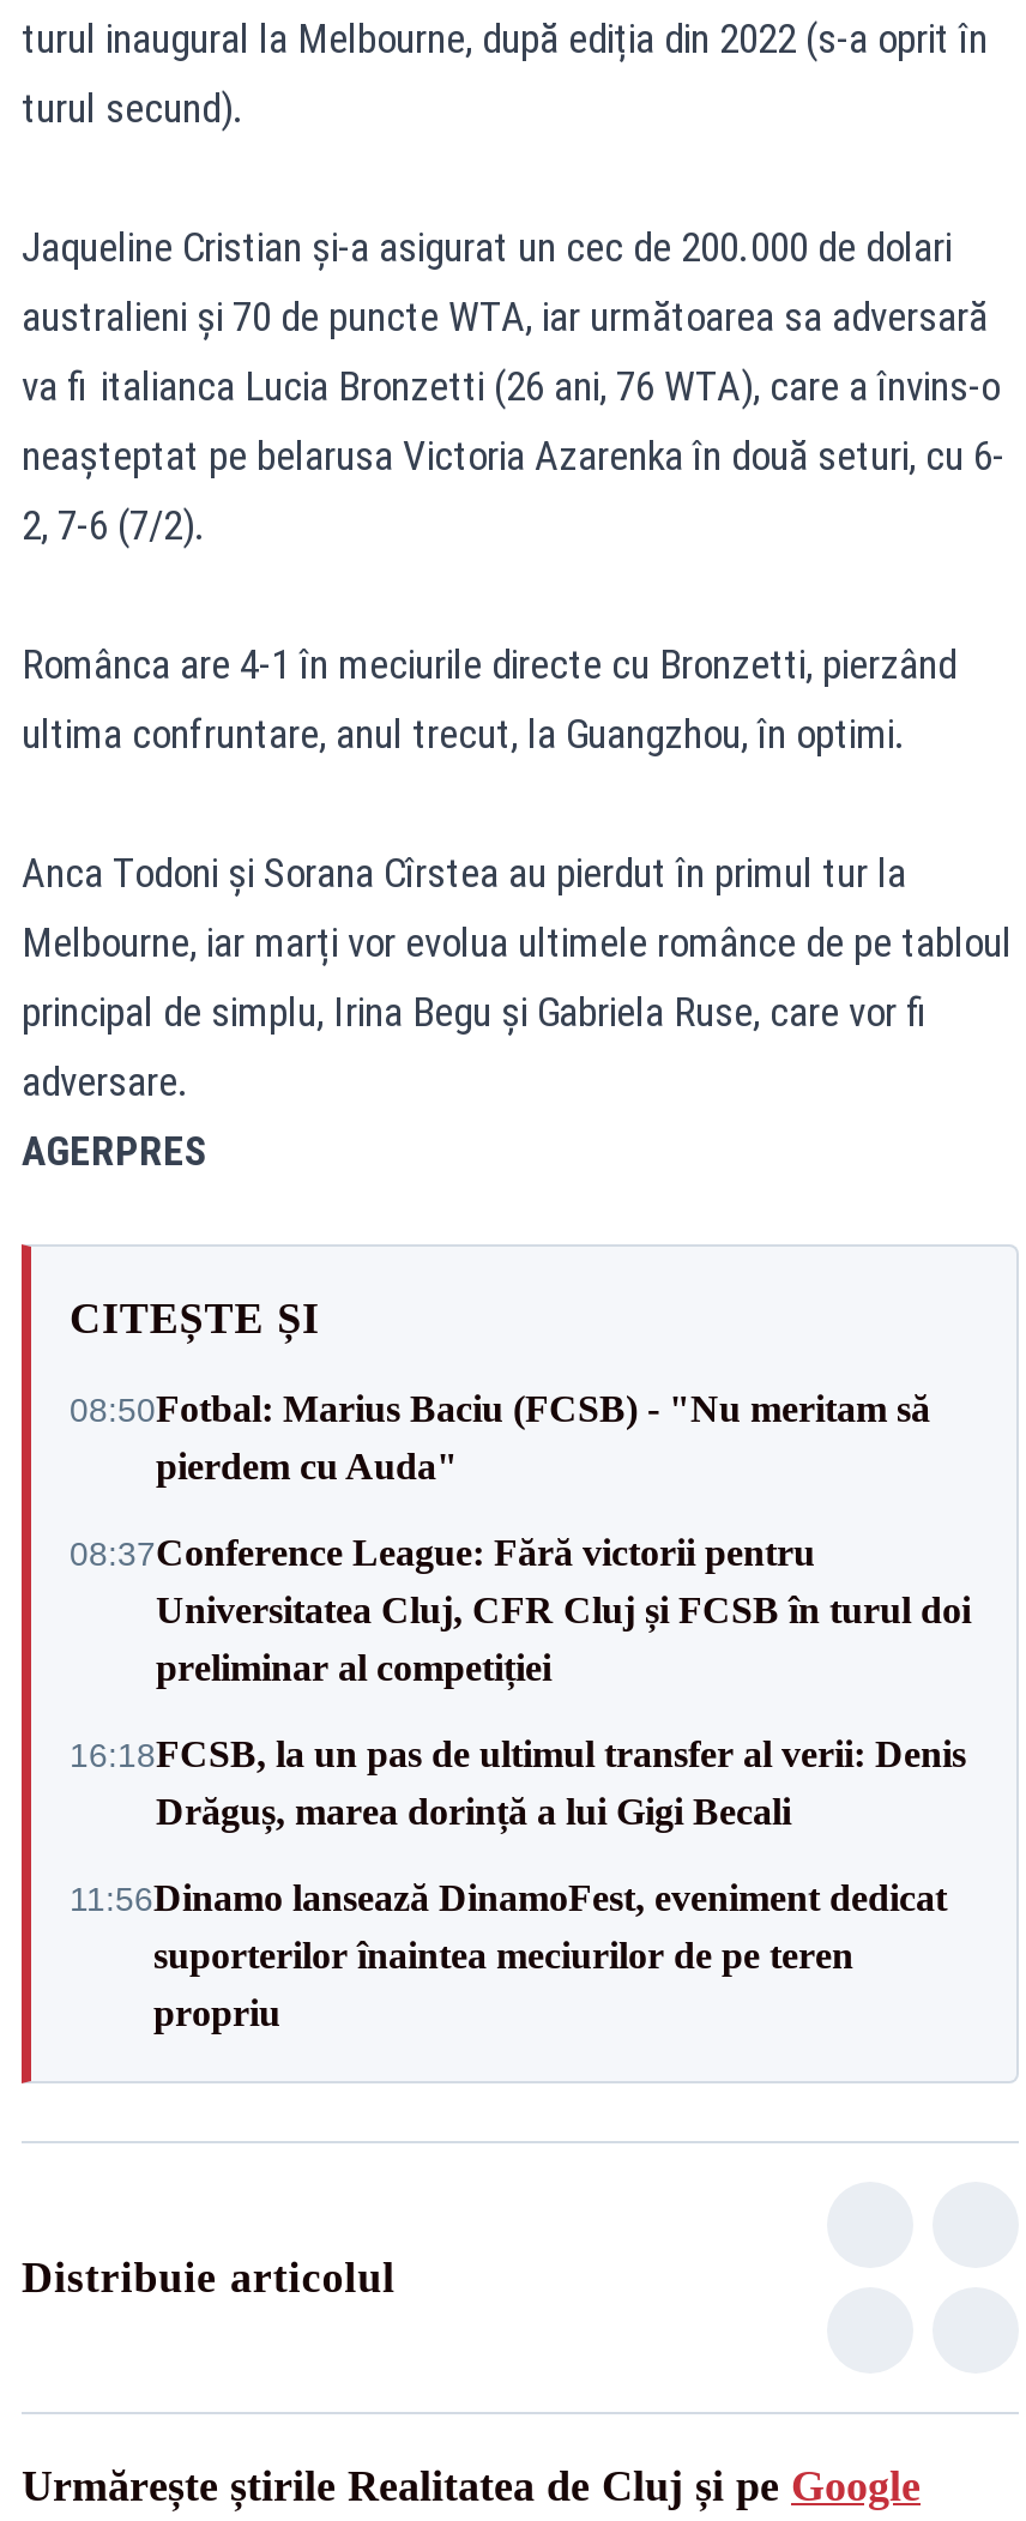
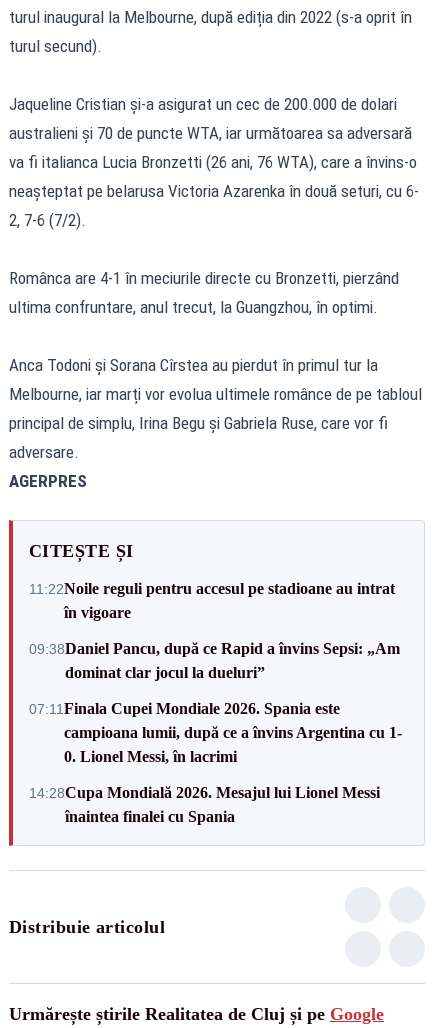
- 08:50Fotbal: Marius Baciu (FCSB) - "Nu meritam să
- pierdem cu Auda"
+ 11:22Noile reguli pentru accesul pe stadioane au intrat
+ în vigoare

- 08:37Conference League: Fără victorii pentru
- Universitatea Cluj, CFR Cluj și FCSB în turul doi
- preliminar al competiției
+ 09:38Daniel Pancu, după ce Rapid a învins Sepsi: „Am
+ dominat clar jocul la dueluri”

- 16:18FCSB, la un pas de ultimul transfer al verii: Denis
- Drăguș, marea dorință a lui Gigi Becali
+ 07:11 Finala Cupei Mondiale 2026. Spania este
+ campioana lumii, după ce a învins Argentina cu 1-
+ 0. Lionel Messi, în lacrimi

- 11:56Dinamo lansează DinamoFest, eveniment dedicat
- suporterilor înaintea meciurilor de pe teren
- propriu
+ 14:28Cupa Mondială 2026. Mesajul lui Lionel Messi
+ înaintea finalei cu Spania
